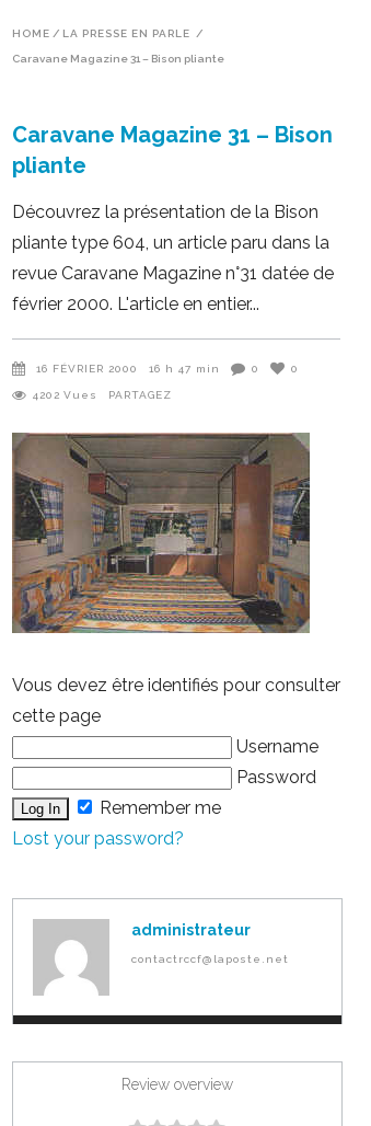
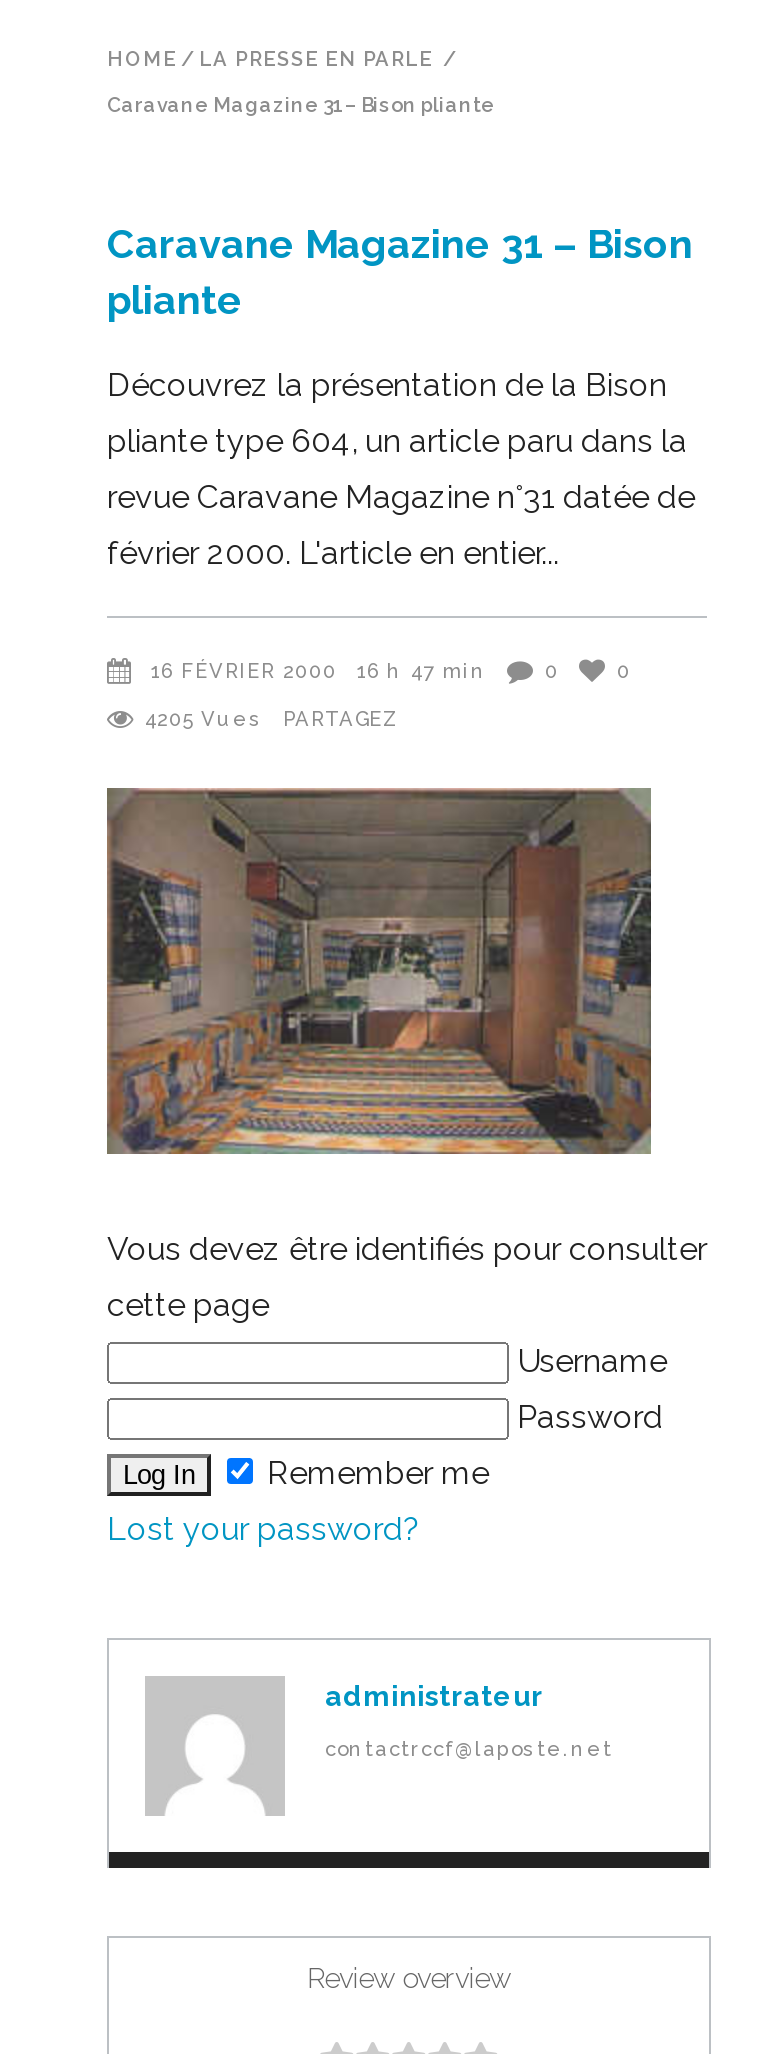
- 4202 Vues PARTAGEZ
+ 4205 Vues PARTAGEZ
